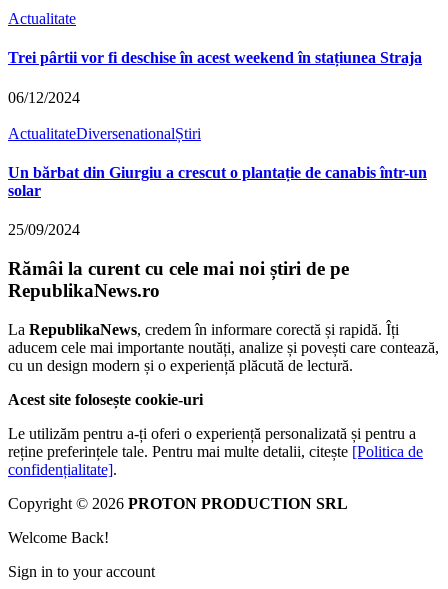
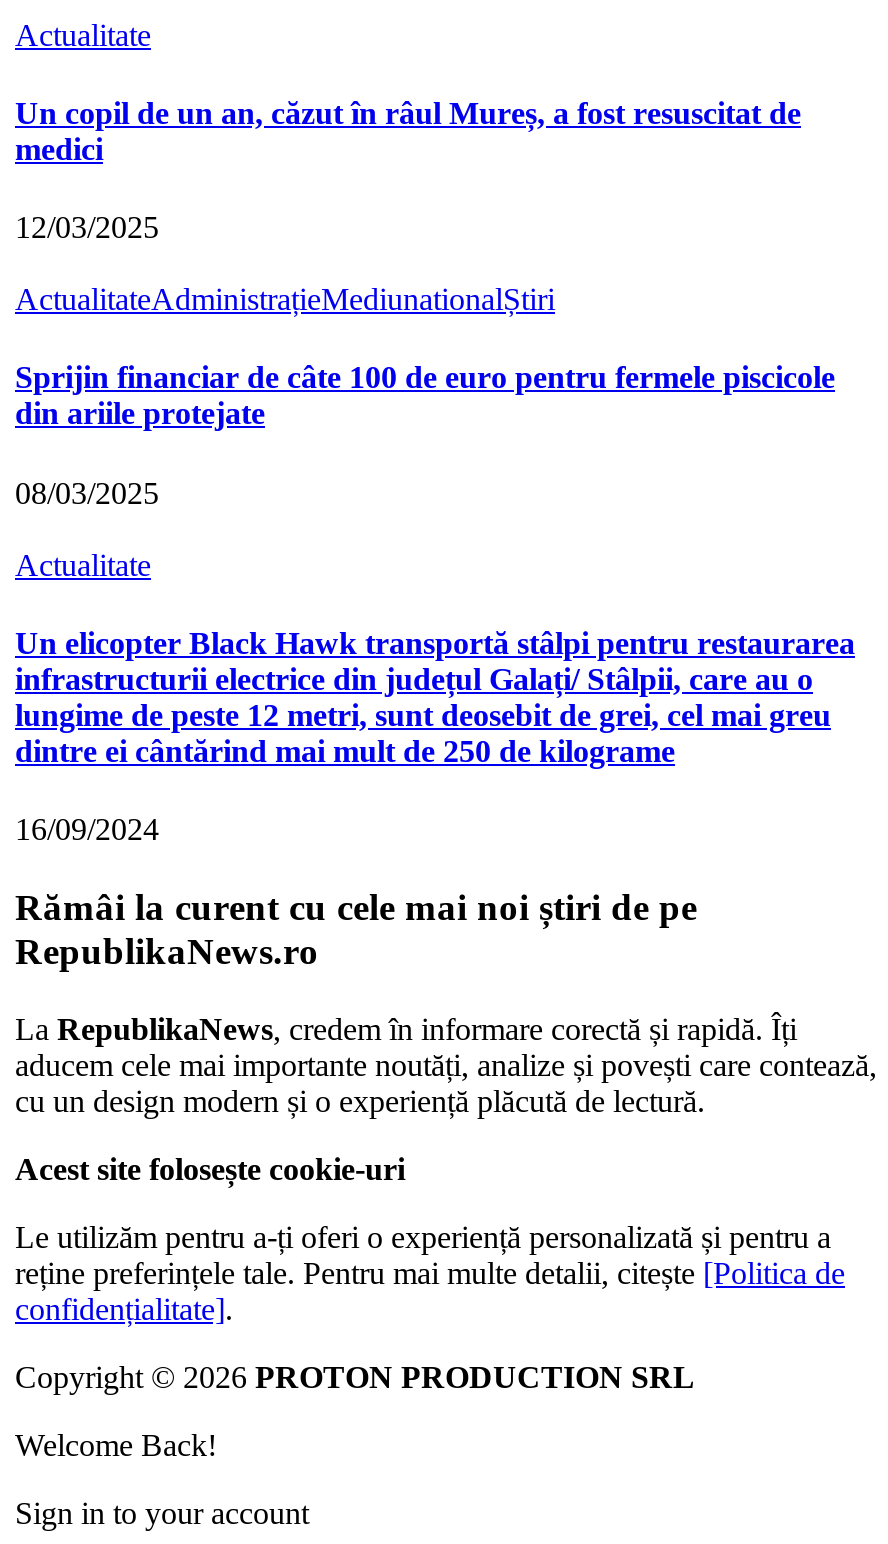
- Trei pârtii vor fi deschise în acest weekend în stațiunea Straja
- 06/12/2024
- ActualitateDiversenationalȘtiri
- Un bărbat din Giurgiu a crescut o plantație de canabis într-un
- solar
- 25/09/2024
+ Un copil de un an, căzut în râul Mureș, a fost resuscitat de
+ medici
+ 12/03/2025
+ ActualitateAdministrațieMediunationalȘtiri
+ Sprijin financiar de câte 100 de euro pentru fermele piscicole
+ din ariile protejate
+ 08/03/2025
+ Actualitate
+ Un elicopter Black Hawk transportă stâlpi pentru restaurarea
+ infrastructurii electrice din județul Galați/ Stâlpii, care au o
+ lungime de peste 12 metri, sunt deosebit de grei, cel mai greu
+ dintre ei cântărind mai mult de 250 de kilograme
+ 16/09/2024
